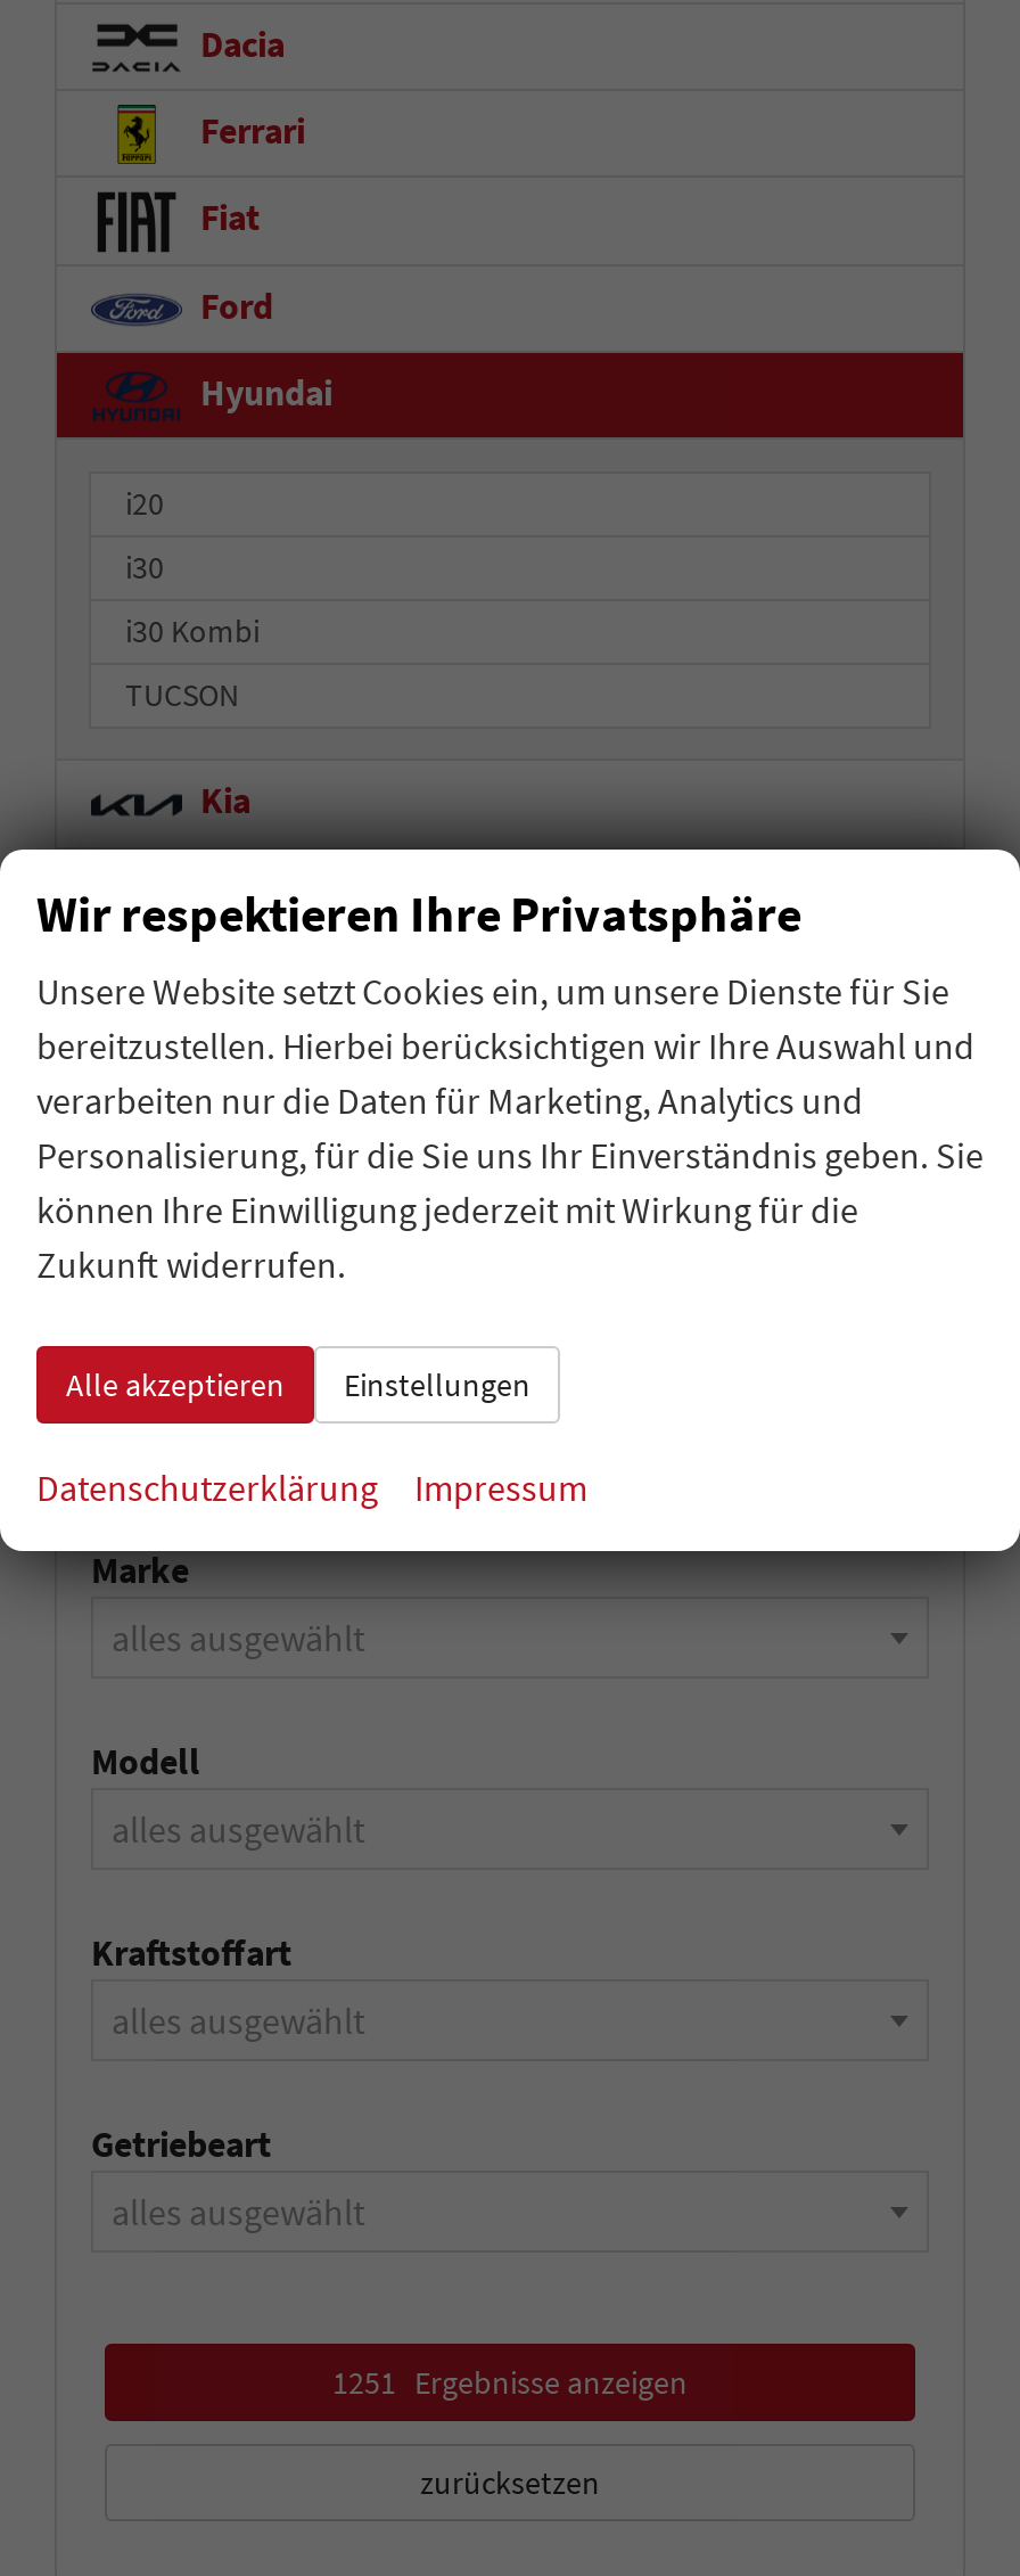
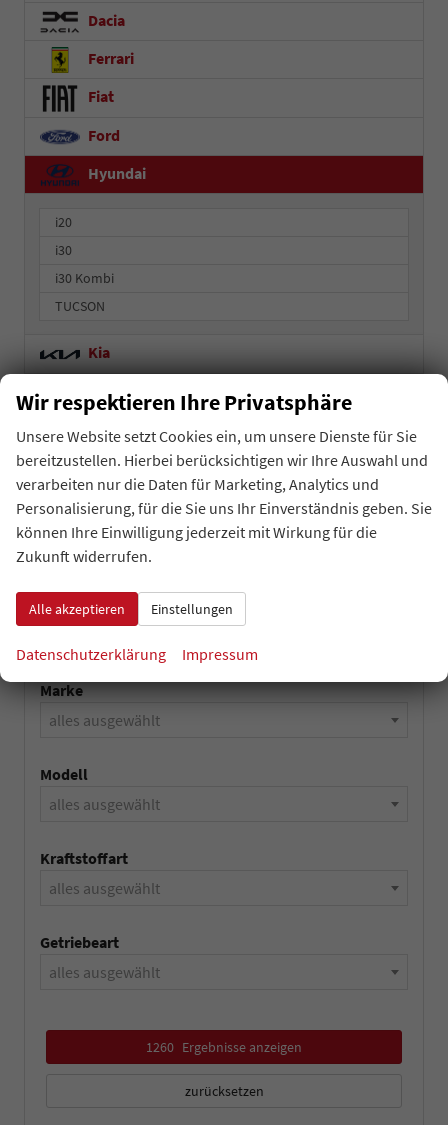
- 1251 Ergebnisse anzeigen
+ 1260 Ergebnisse anzeigen
